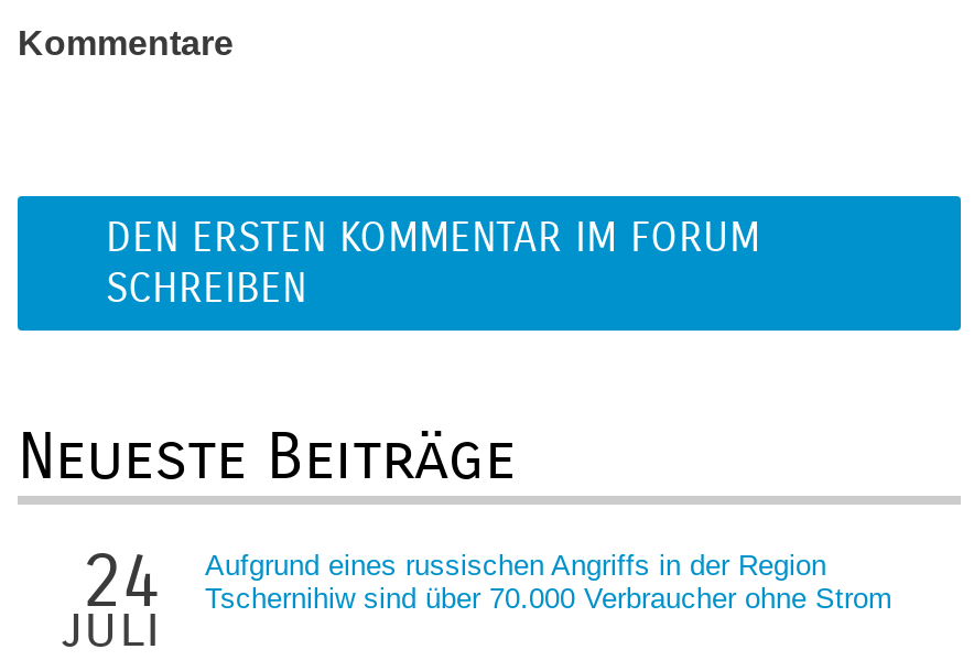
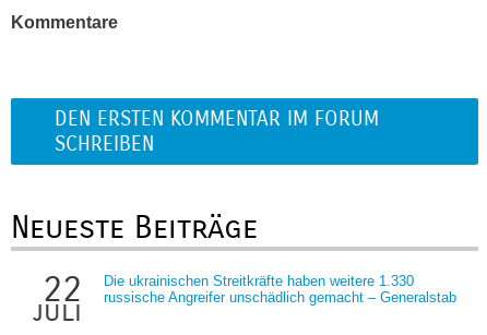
- 24
+ 22

- Aufgrund eines russischen Angriffs in der Region
- Tschernihiw sind über 70.000 Verbraucher ohne Strom
+ Die ukrainischen Streitkräfte haben weitere 1.330
+ russische Angreifer unschädlich gemacht – Generalstab
